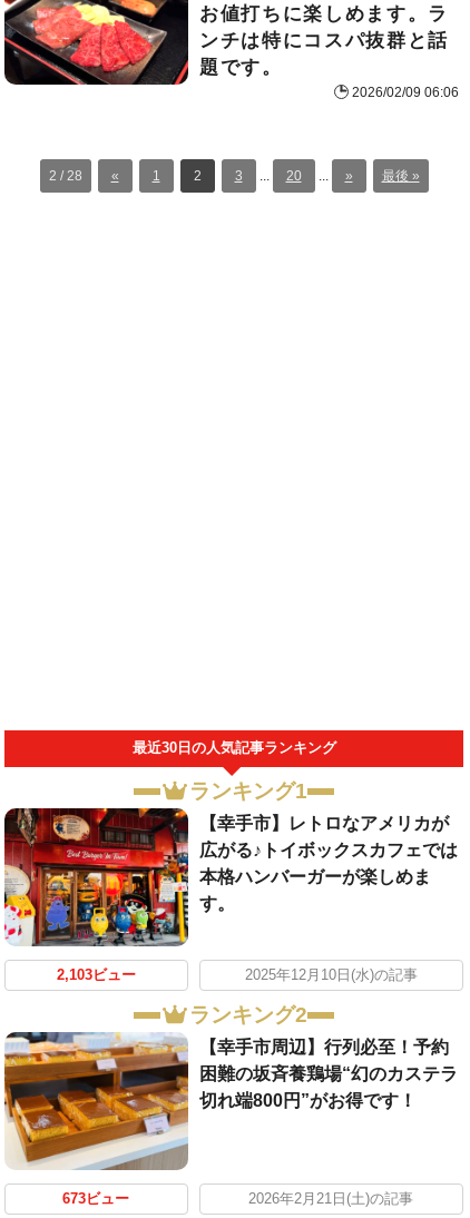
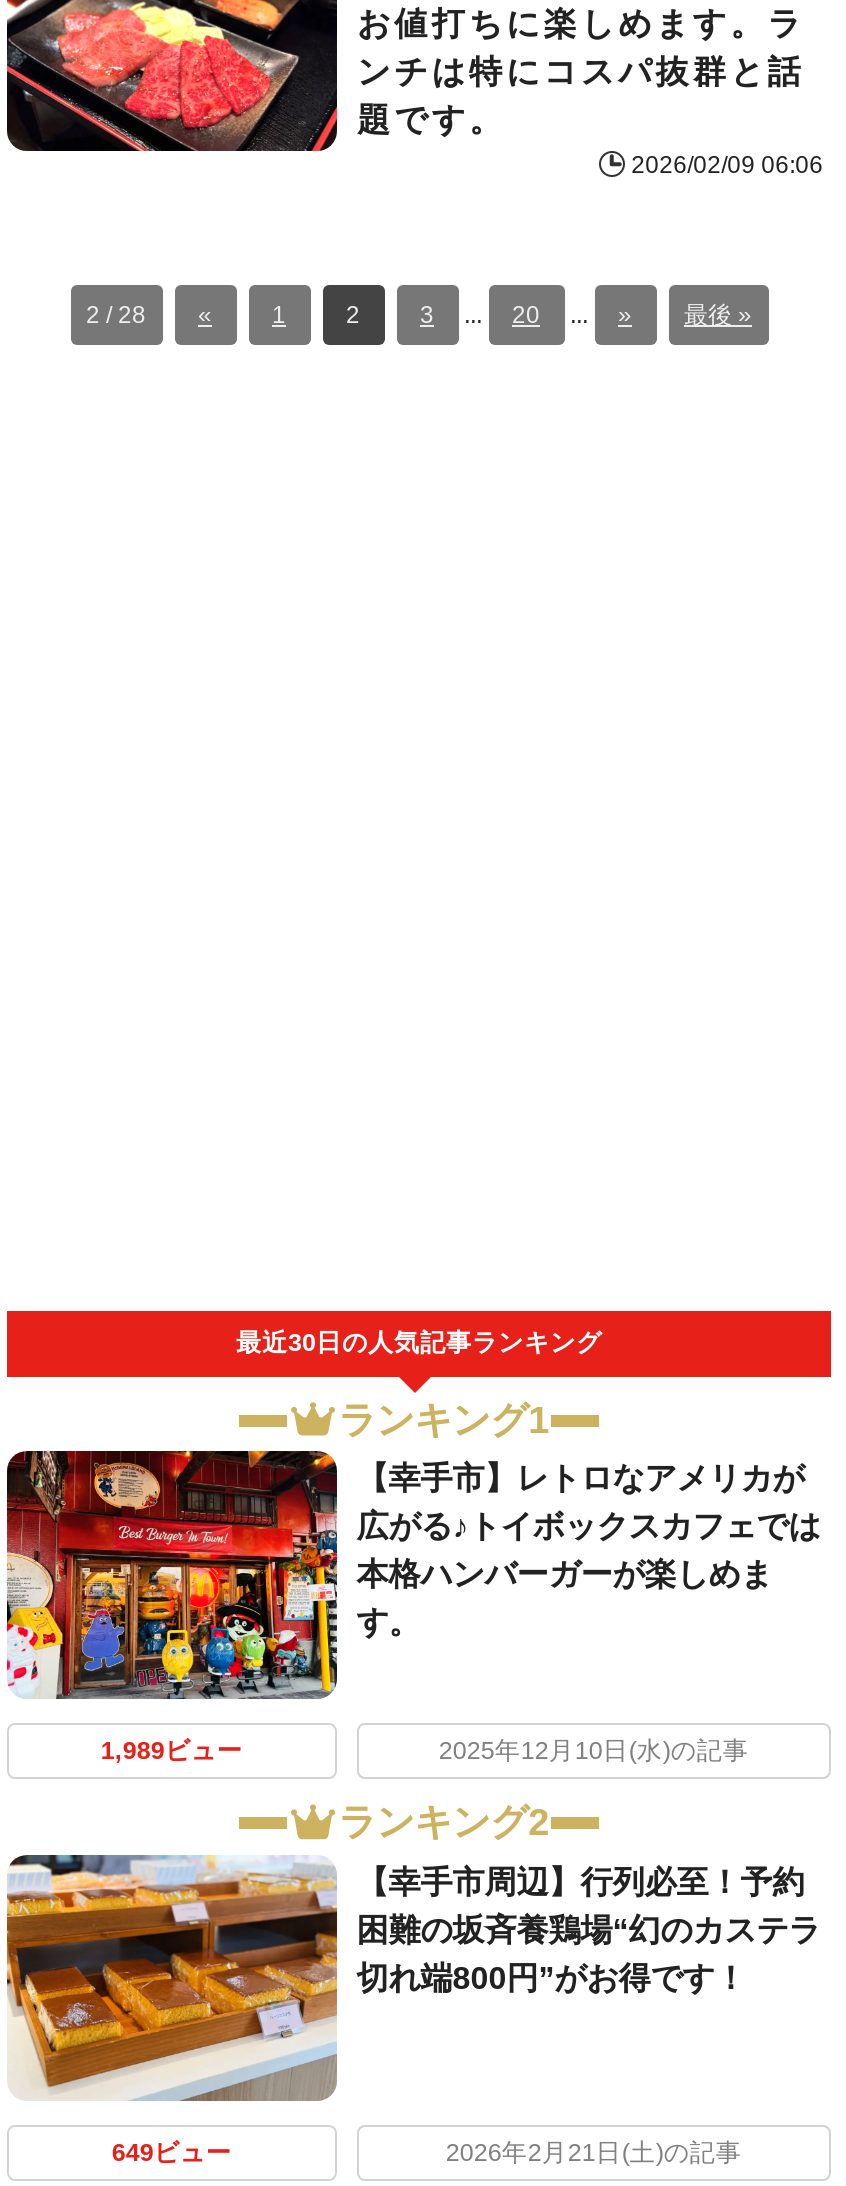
- 2,103ビュー
+ 1,989ビュー

- 673ビュー
+ 649ビュー
